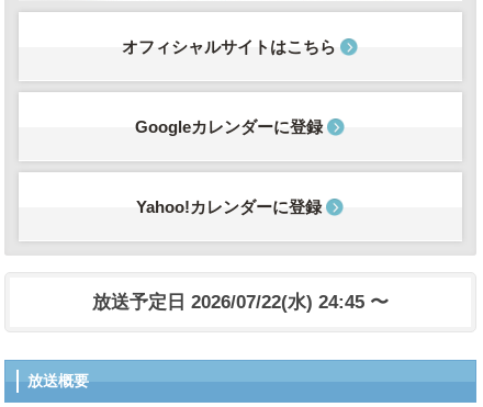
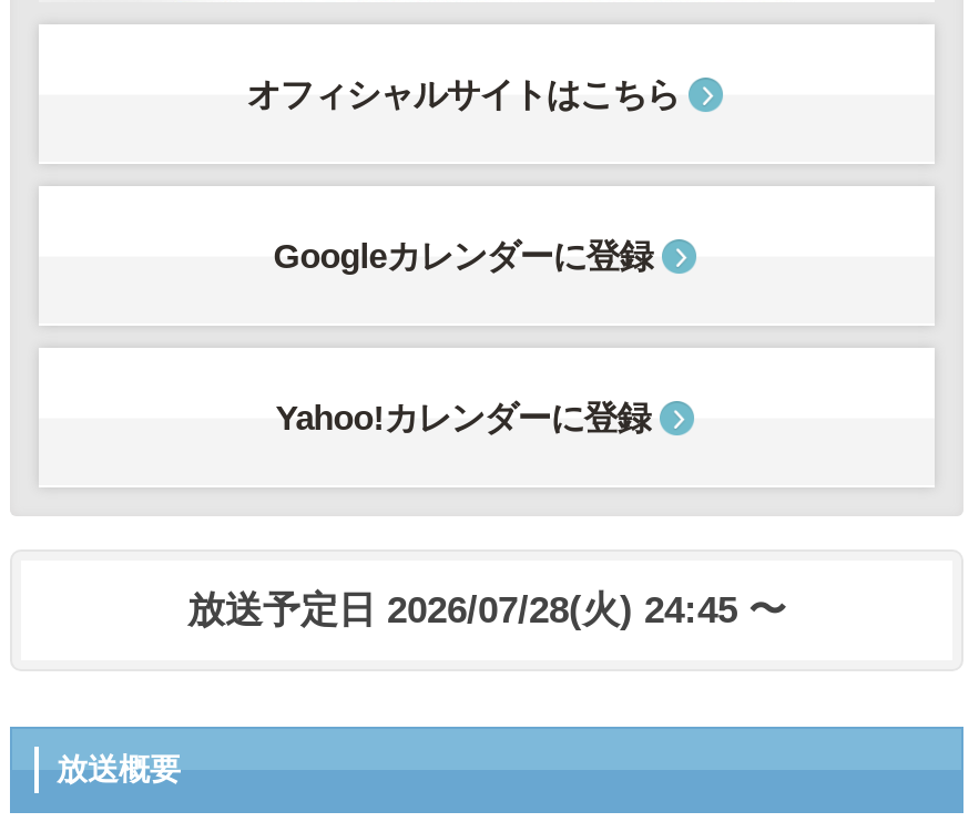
- 放送予定日 2026/07/22(水) 24:45 〜
+ 放送予定日 2026/07/28(火) 24:45 〜
